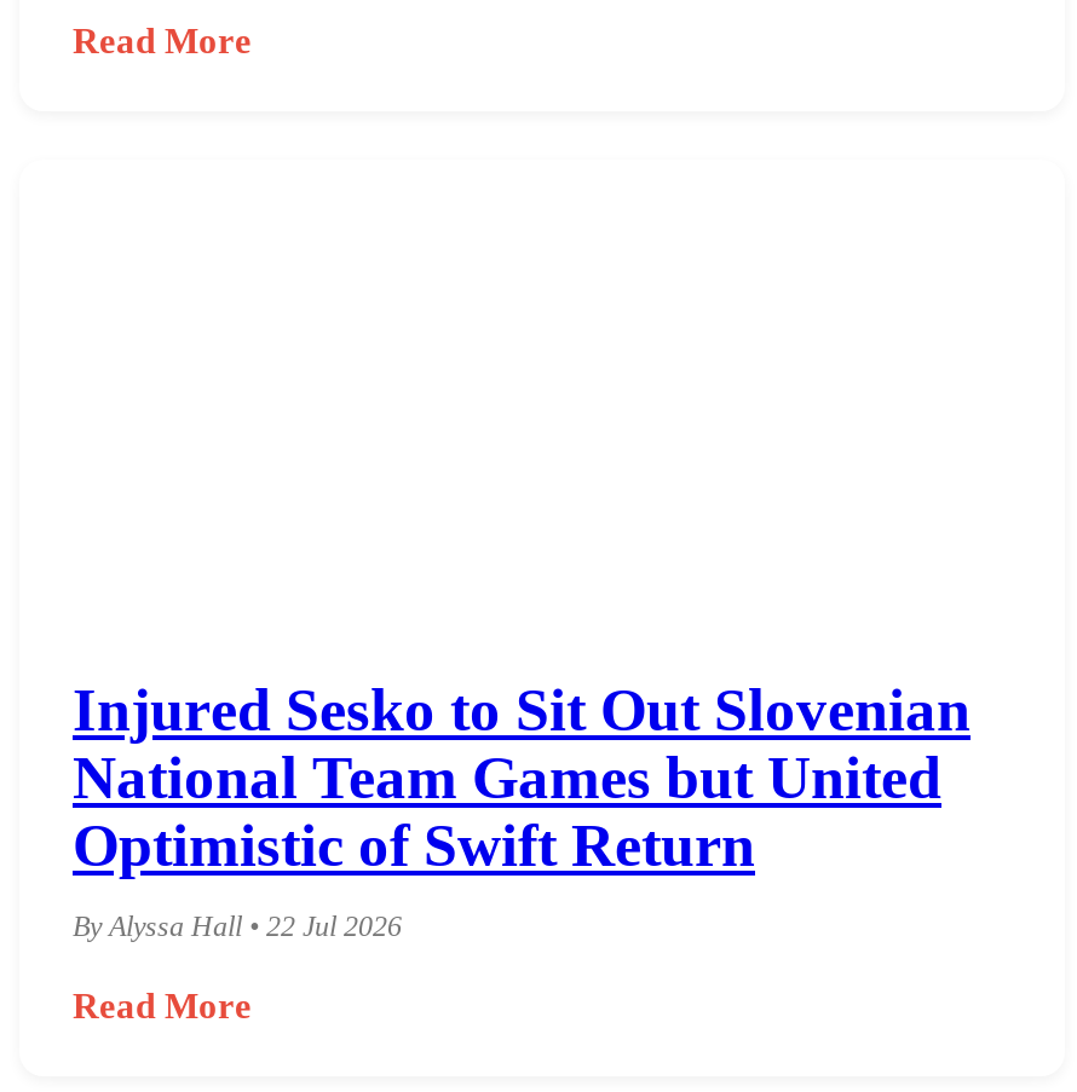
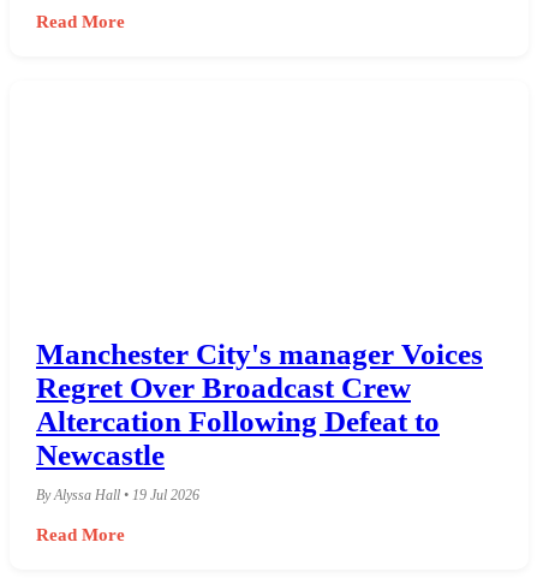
- Injured Sesko to Sit Out Slovenian
- National Team Games but United
- Optimistic of Swift Return
+ Manchester City's manager Voices
+ Regret Over Broadcast Crew
+ Altercation Following Defeat to
+ Newcastle

- By Alyssa Hall • 22 Jul 2026
+ By Alyssa Hall • 19 Jul 2026
